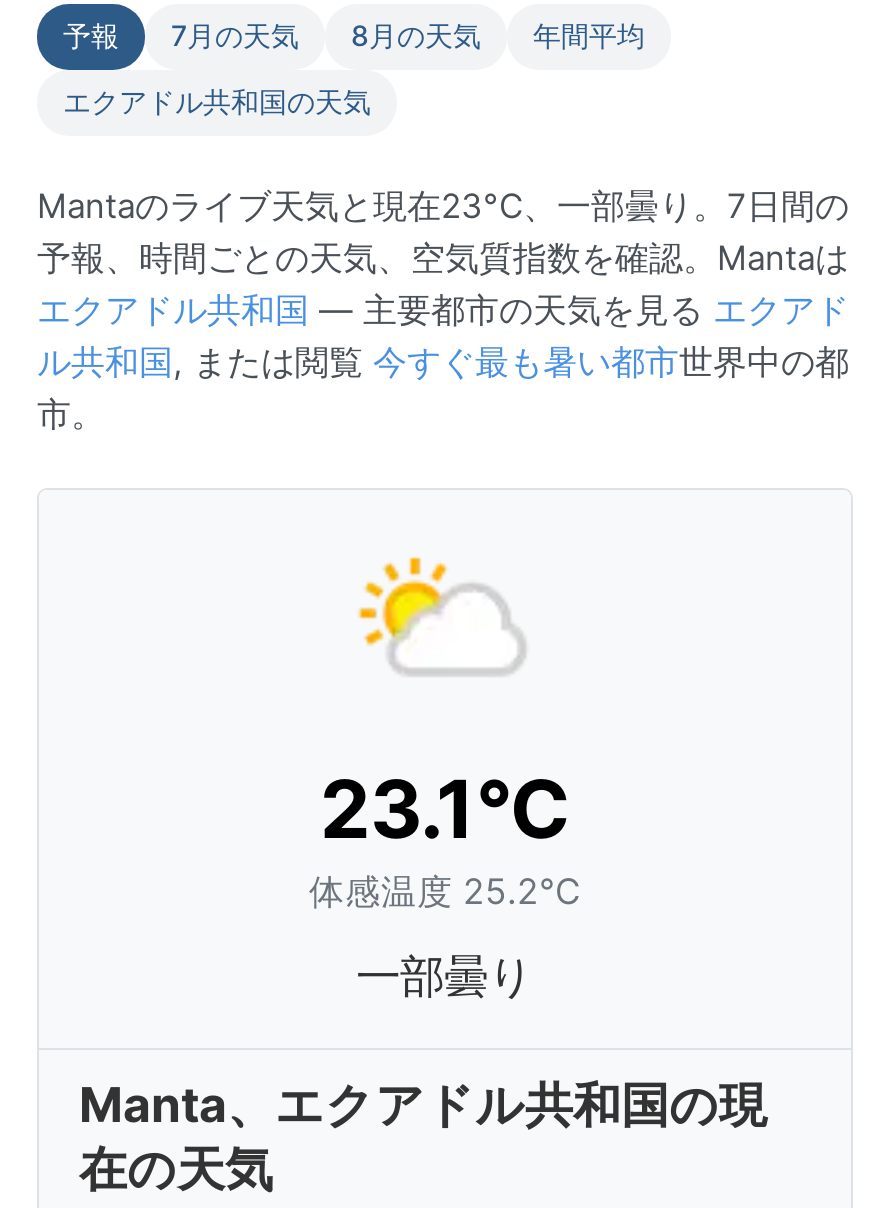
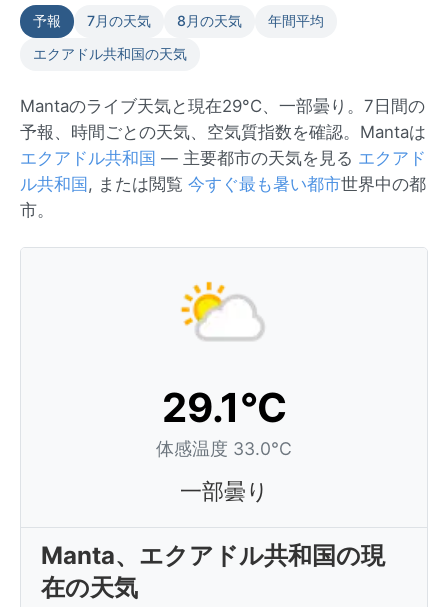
- Mantaのライブ天気と現在23°C、一部曇り。7日間の
+ Mantaのライブ天気と現在29°C、一部曇り。7日間の

- 23.1°C
- 体感温度 25.2°C
+ 29.1°C
+ 体感温度 33.0°C
